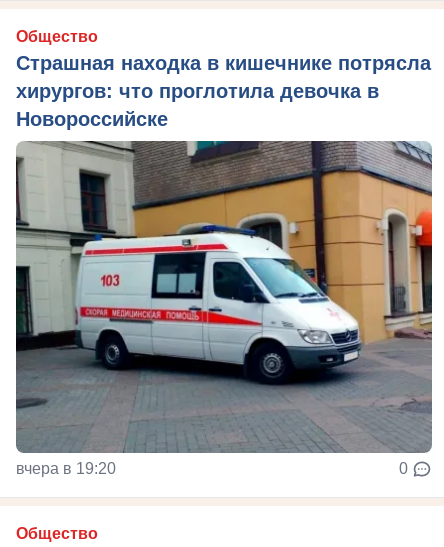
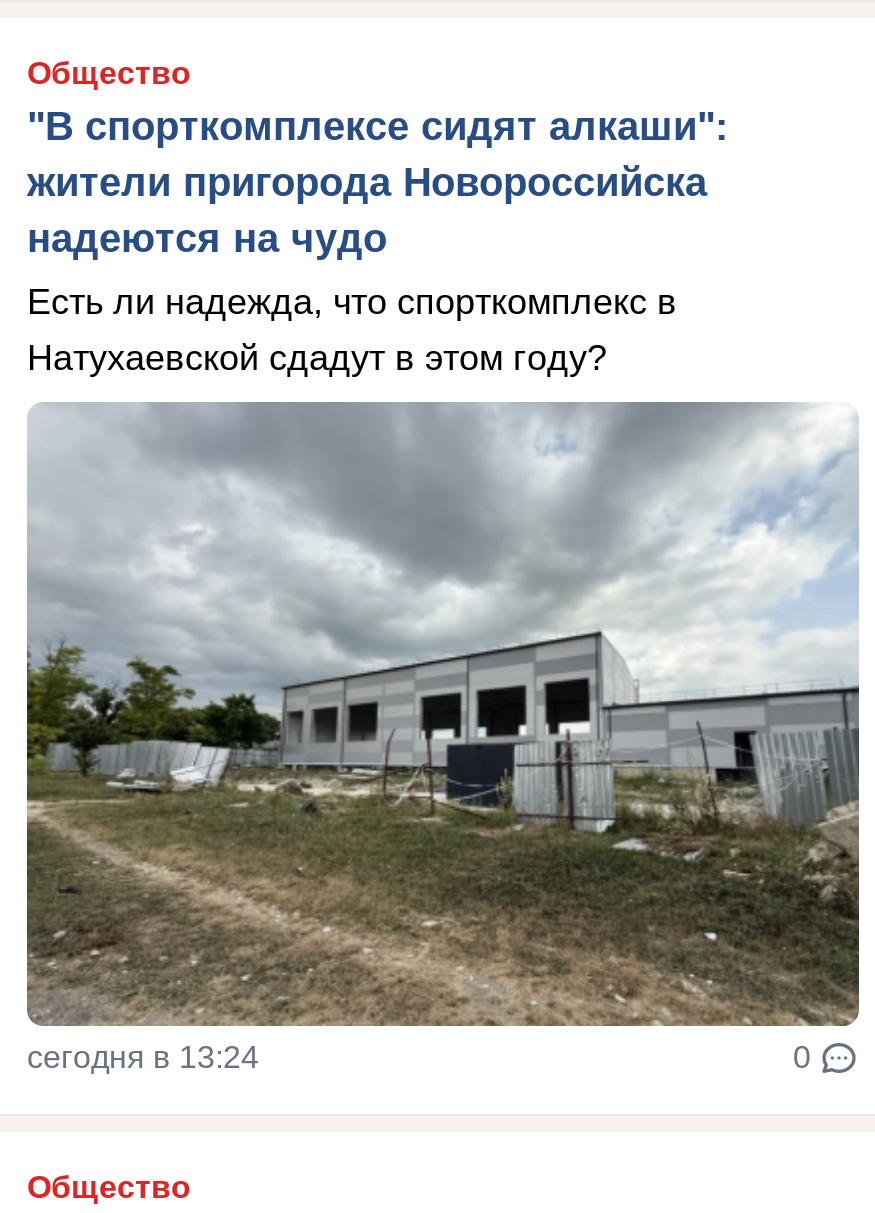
- Страшная находка в кишечнике потрясла
- хирургов: что проглотила девочка в
- Новороссийске
+ "В спорткомплексе сидят алкаши":
+ жители пригорода Новороссийска
+ надеются на чудо
+ Есть ли надежда, что спорткомплекс в
+ Натухаевской сдадут в этом году?

- [image]
- вчера в 19:20
+ [image]
+ сегодня в 13:24
